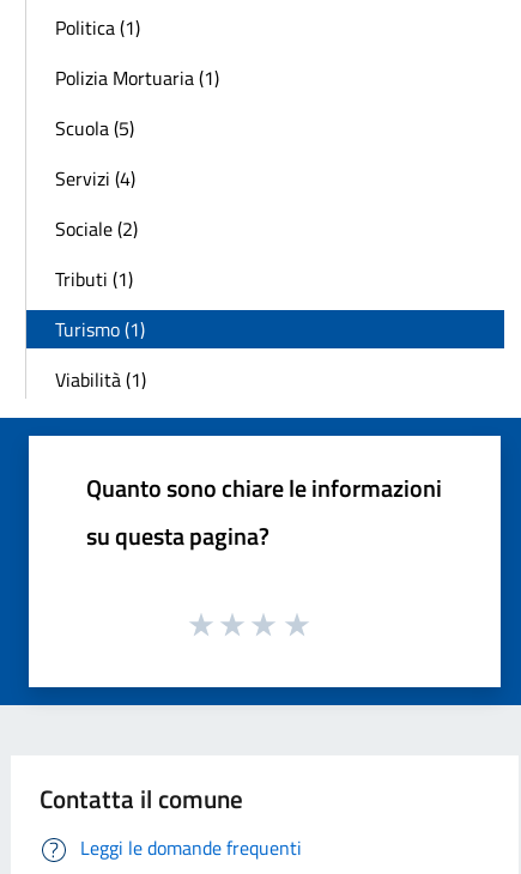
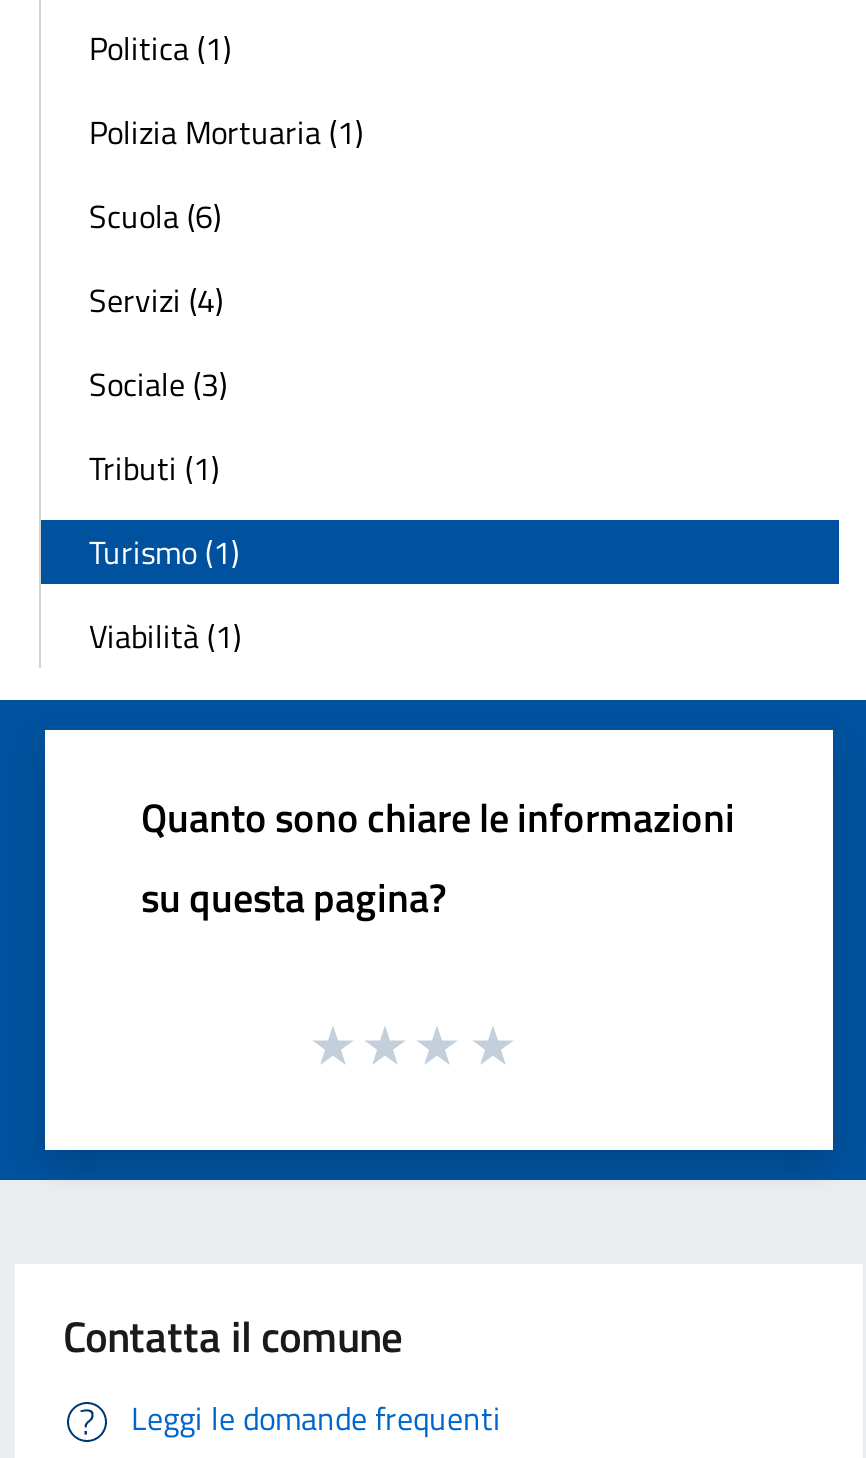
- Scuola (5)
+ Scuola (6)

- Sociale (2)
+ Sociale (3)
